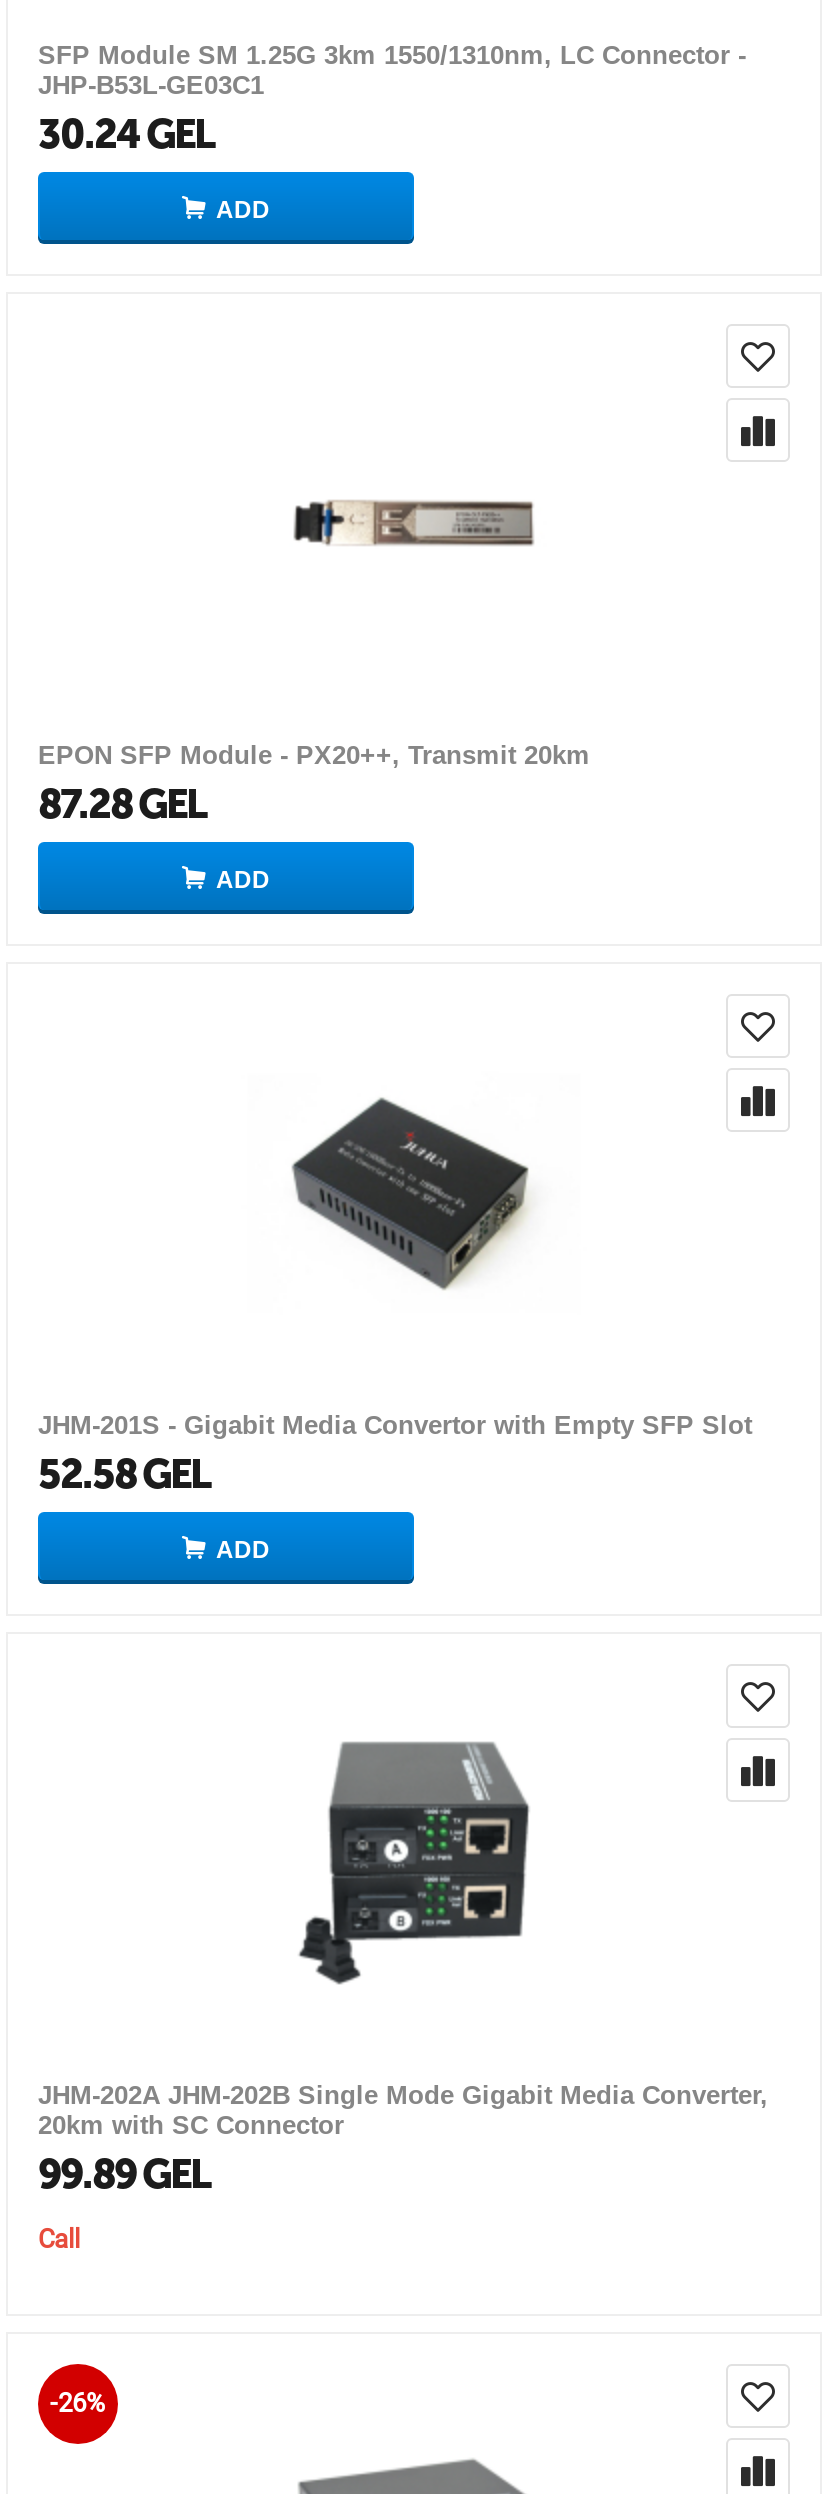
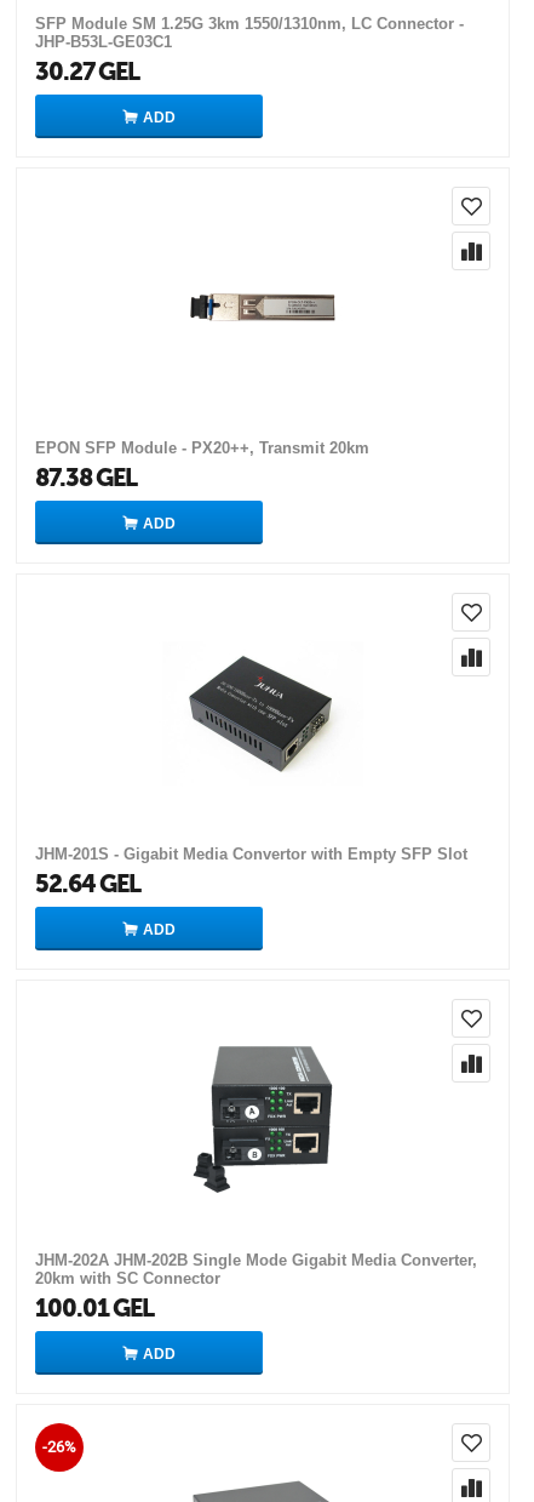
- 30.24 GEL
+ 30.27 GEL

- 87.28 GEL
+ 87.38 GEL

- 52.58 GEL
+ 52.64 GEL

- 99.89 GEL
+ 100.01 GEL

- Call
+ ADD
